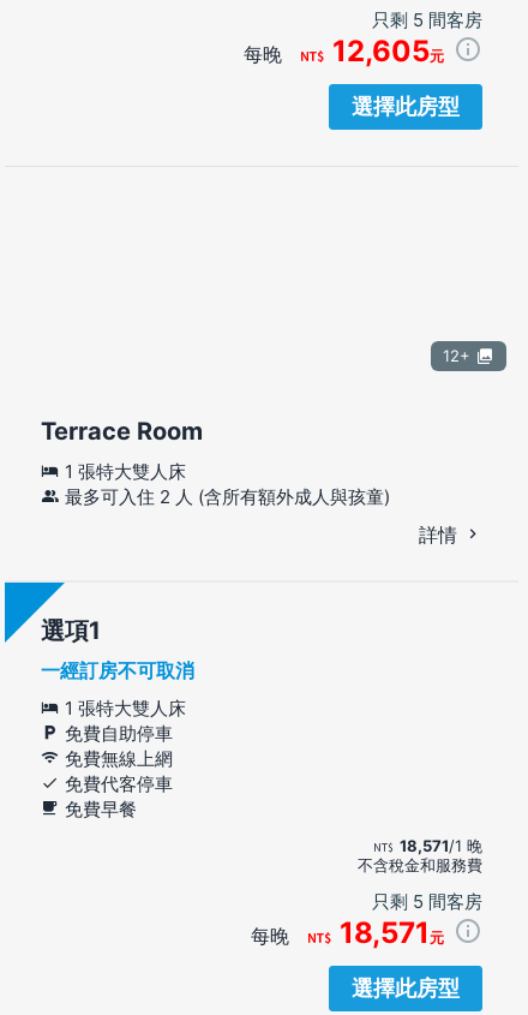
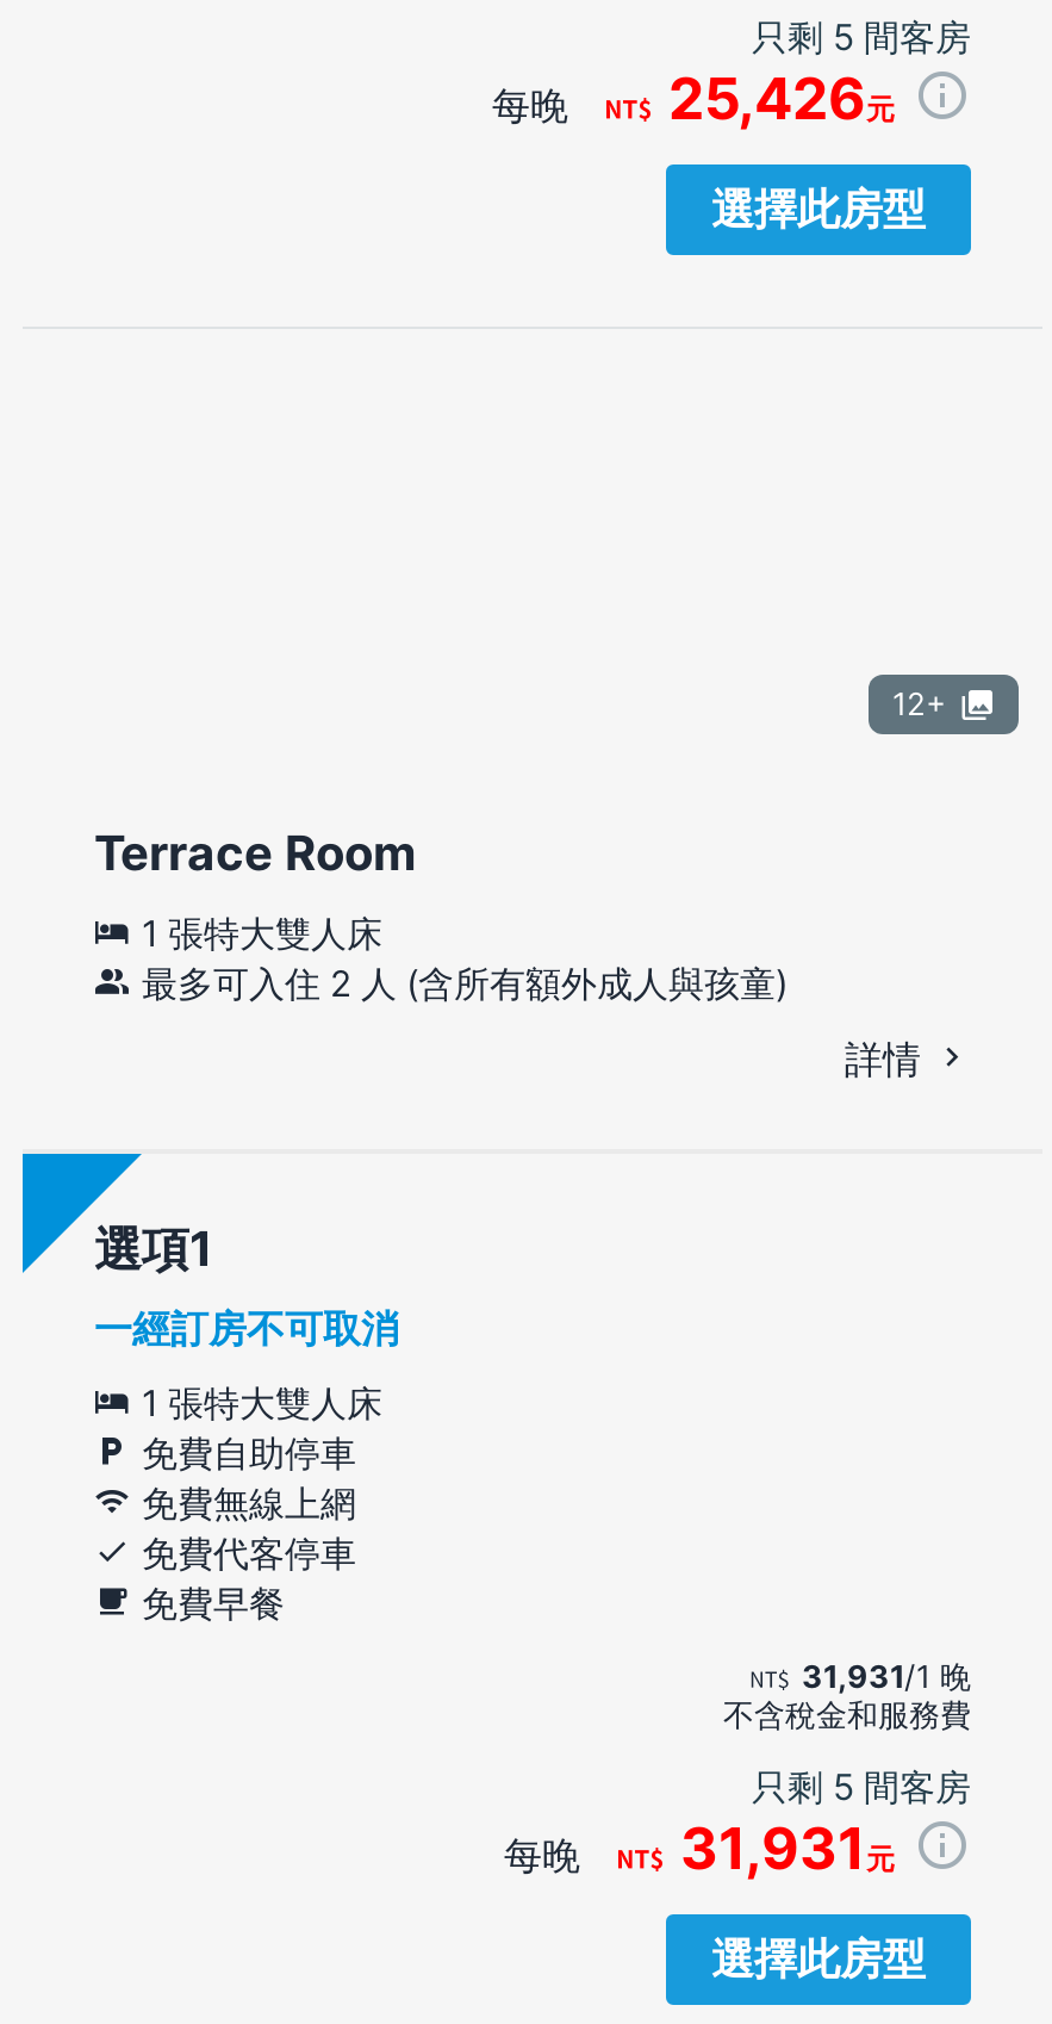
- 12,605元
+ 25,426元

- 18,571/1 晚
+ 31,931/1 晚

- 18,571元
+ 31,931元
